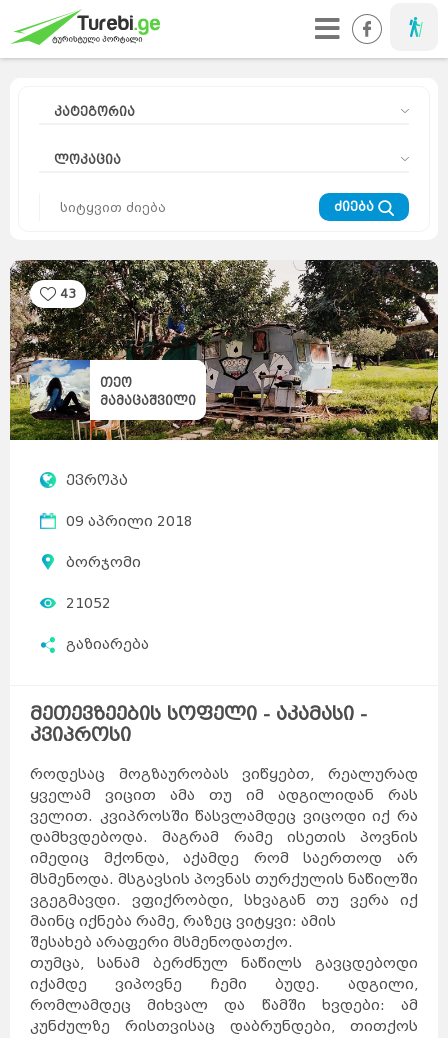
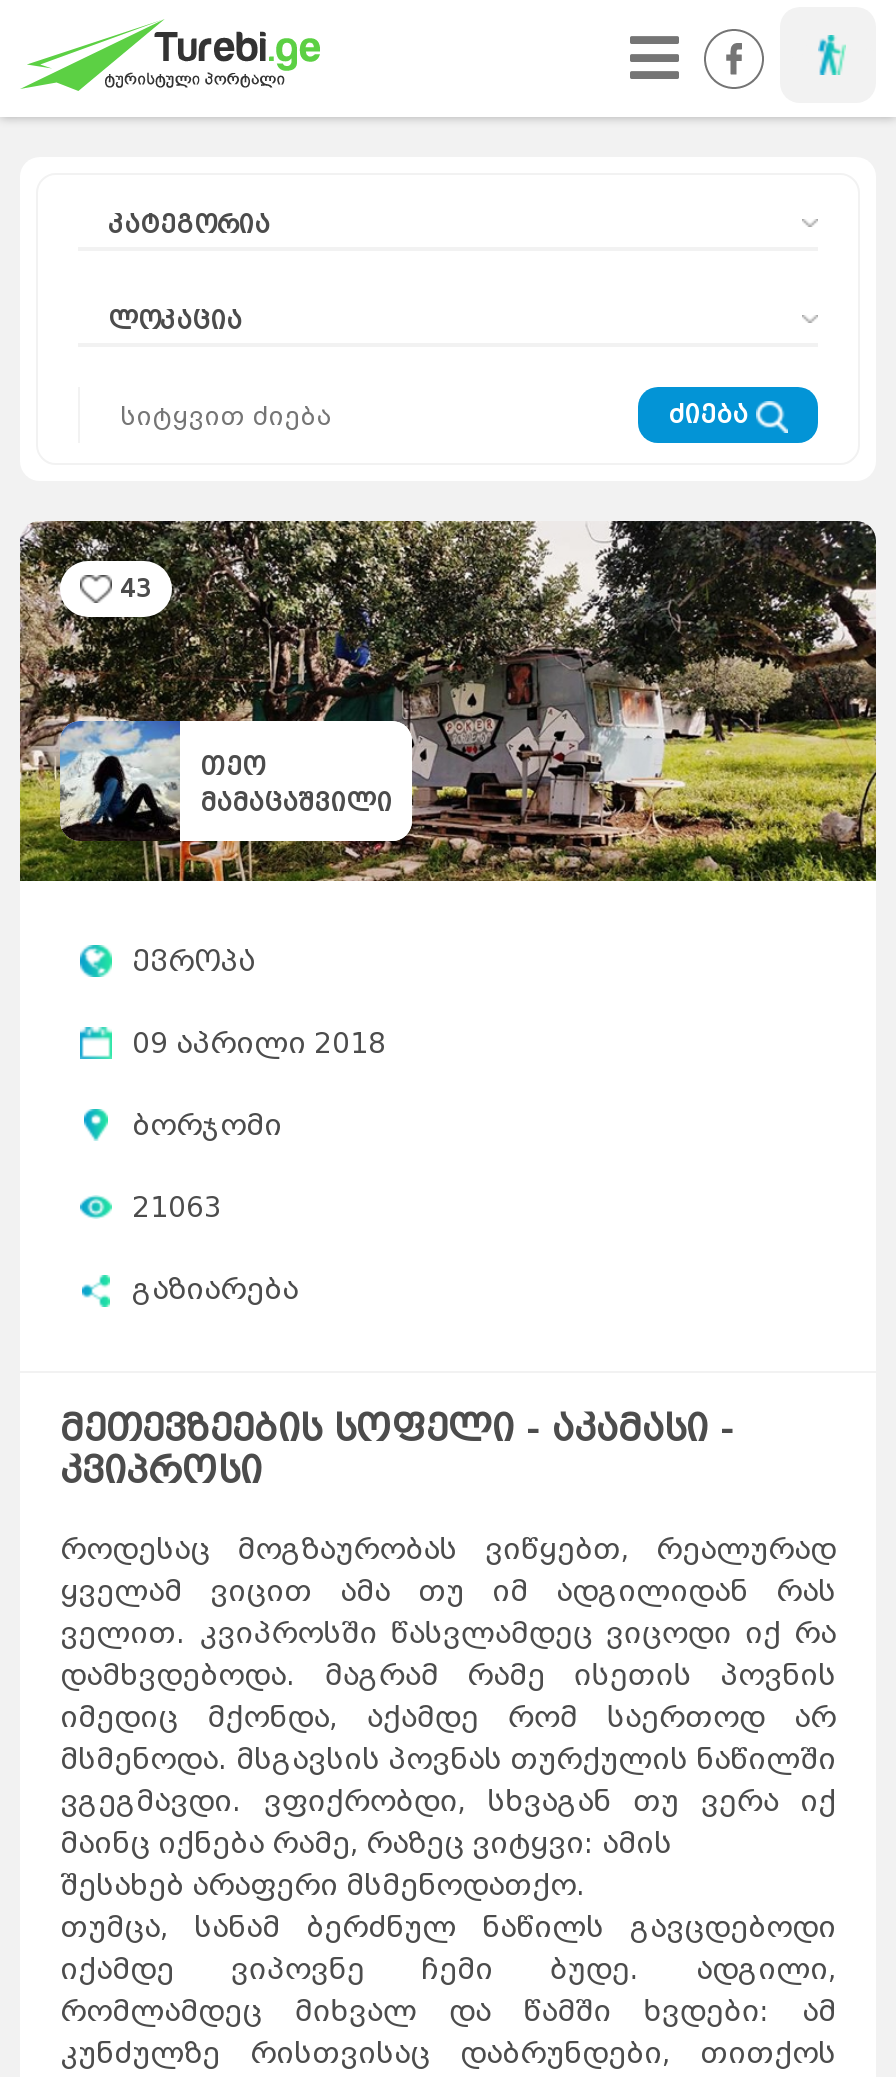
- 21052
+ 21063
